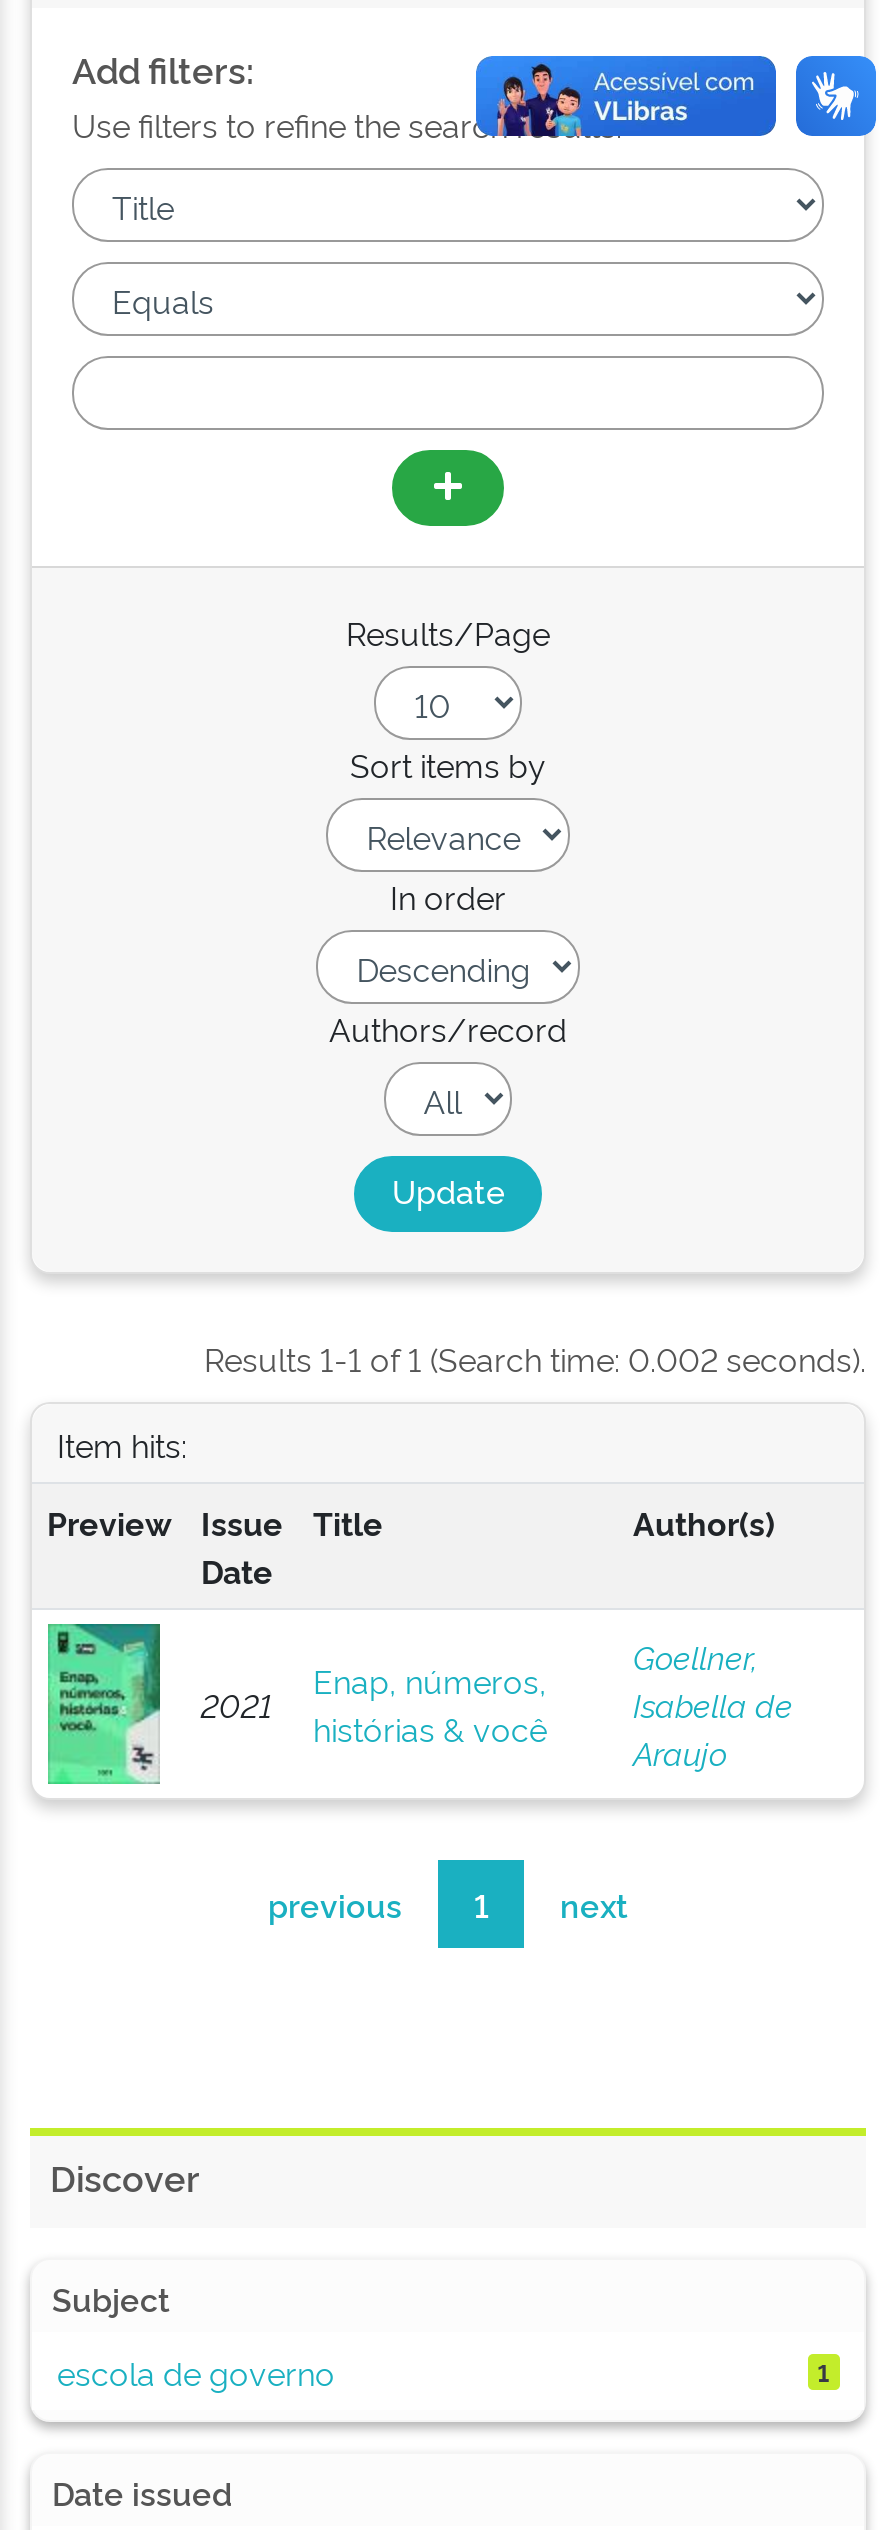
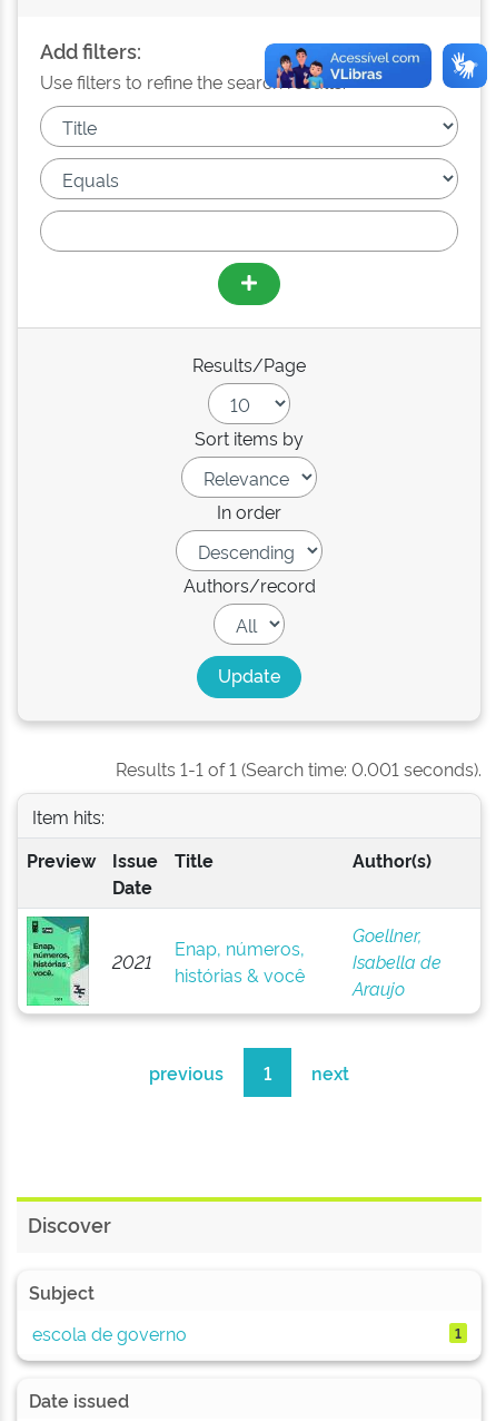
- Results 1-1 of 1 (Search time: 0.002 seconds).
+ Results 1-1 of 1 (Search time: 0.001 seconds).
